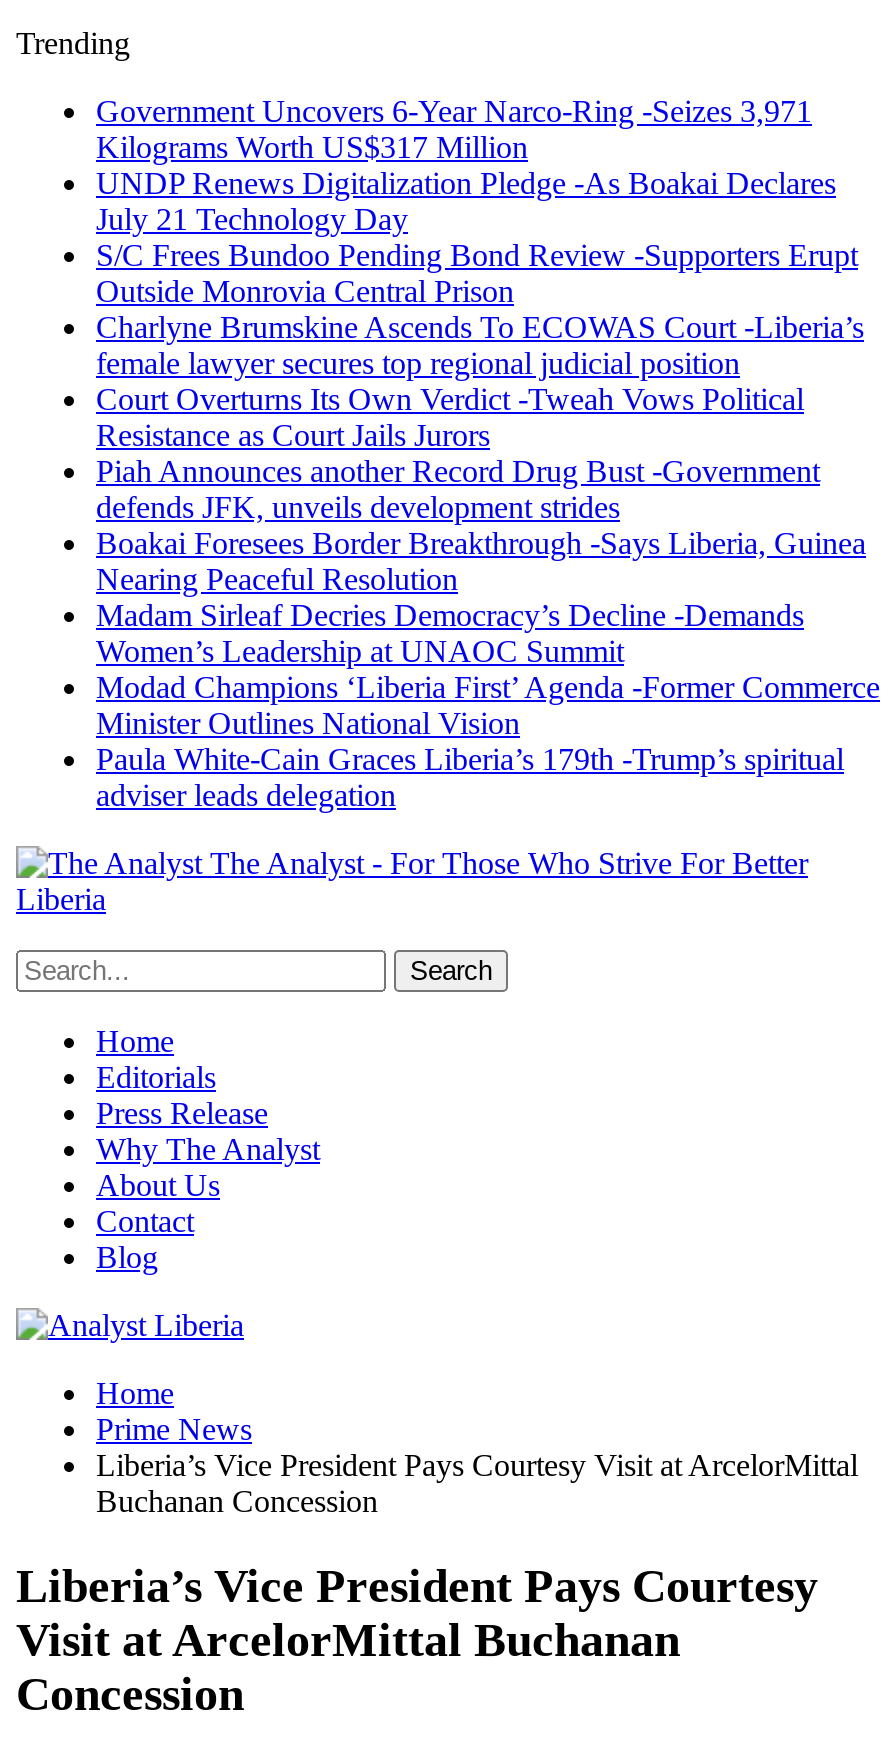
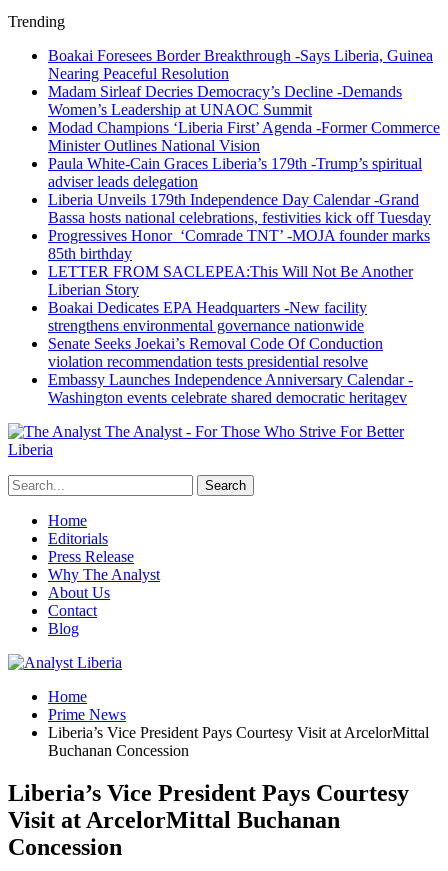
- Government Uncovers 6-Year Narco-Ring -Seizes 3,971
- Kilograms Worth US$317 Million
- UNDP Renews Digitalization Pledge -As Boakai Declares
- July 21 Technology Day
- S/C Frees Bundoo Pending Bond Review -Supporters Erupt
- Outside Monrovia Central Prison
- Charlyne Brumskine Ascends To ECOWAS Court -Liberia’s
- female lawyer secures top regional judicial position
- Court Overturns Its Own Verdict -Tweah Vows Political
- Resistance as Court Jails Jurors
- Piah Announces another Record Drug Bust -Government
- defends JFK, unveils development strides

moved up: Boakai Foresees Border Breakthrough -Says Liberia, Guinea | Nearing Peaceful Resolution | Madam Sirleaf Decries Democracy’s Decline -Demands | Women’s Leadership at UNAOC Summit | Modad Champions ‘Liberia First’ Agenda -Former Commerce | Minister Outlines National Vision | Paula White-Cain Graces Liberia’s 179th -Trump’s spiritual | adviser leads delegation

+ Liberia Unveils 179th Independence Day Calendar -Grand
+ Bassa hosts national celebrations, festivities kick off Tuesday
+ Progressives Honor ‘Comrade TNT’ -MOJA founder marks
+ 85th birthday
+ LETTER FROM SACLEPEA:This Will Not Be Another
+ Liberian Story
+ Boakai Dedicates EPA Headquarters -New facility
+ strengthens environmental governance nationwide
+ Senate Seeks Joekai’s Removal Code Of Conduction
+ violation recommendation tests presidential resolve
+ Embassy Launches Independence Anniversary Calendar -
+ Washington events celebrate shared democratic heritagev
